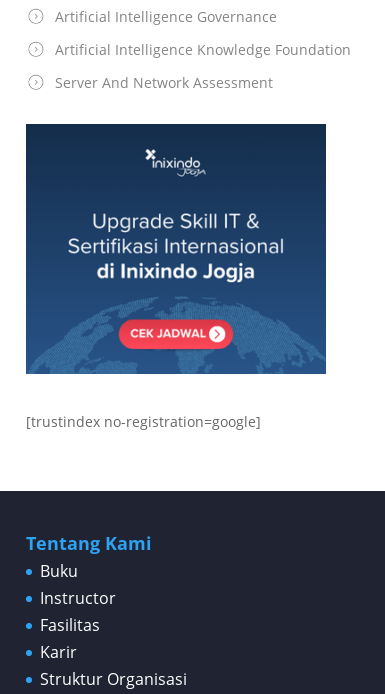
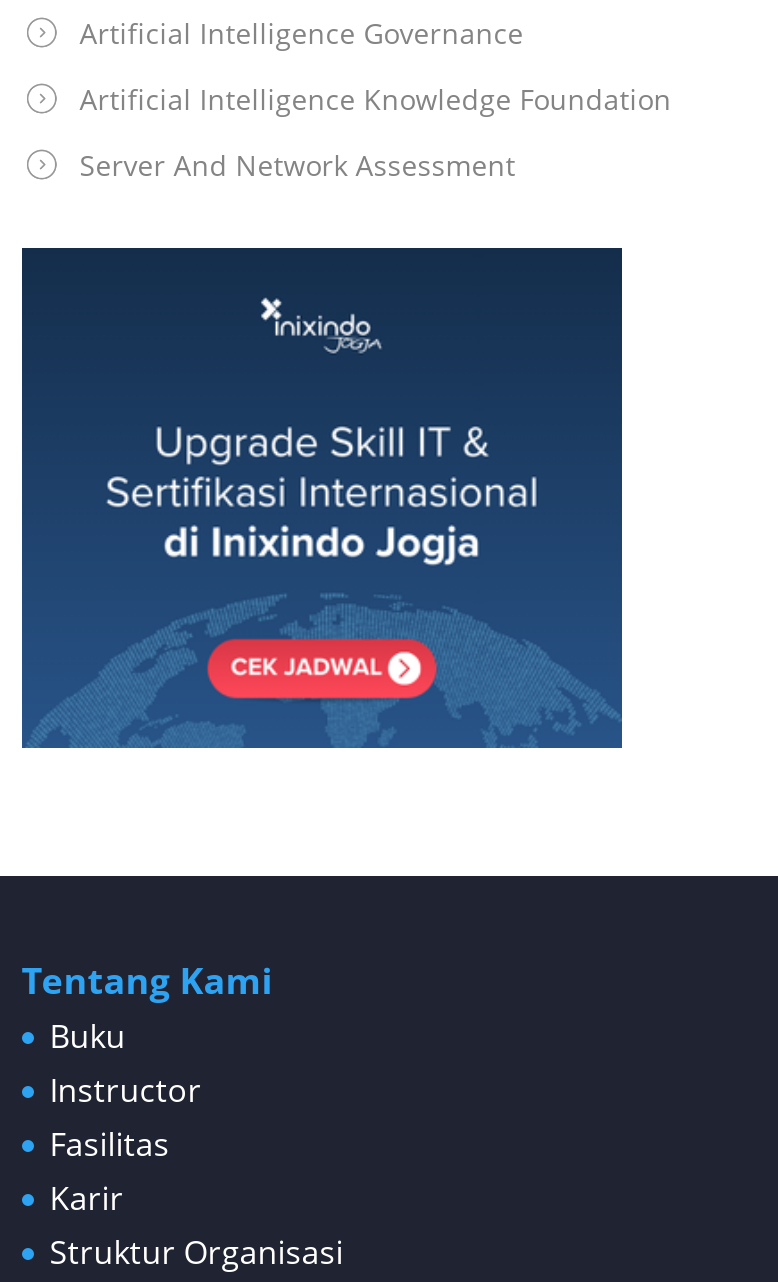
- [trustindex no-registration=google]
